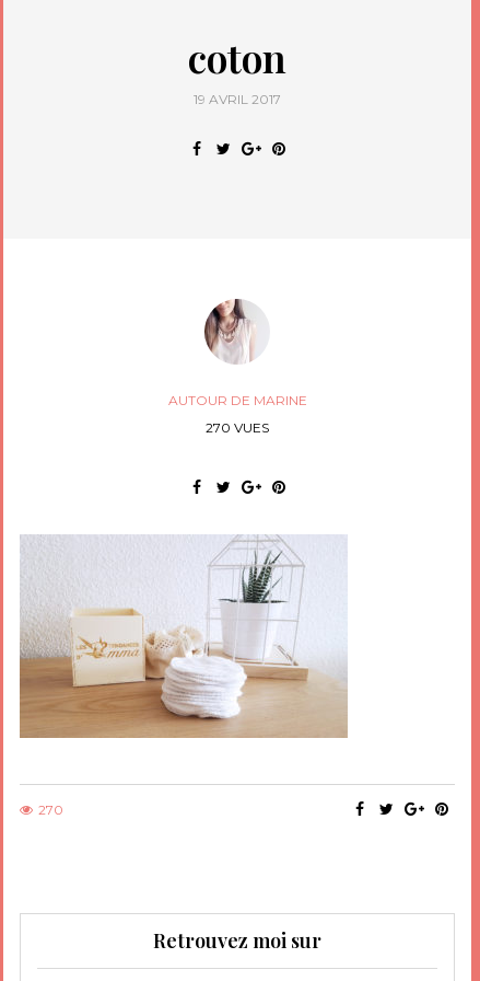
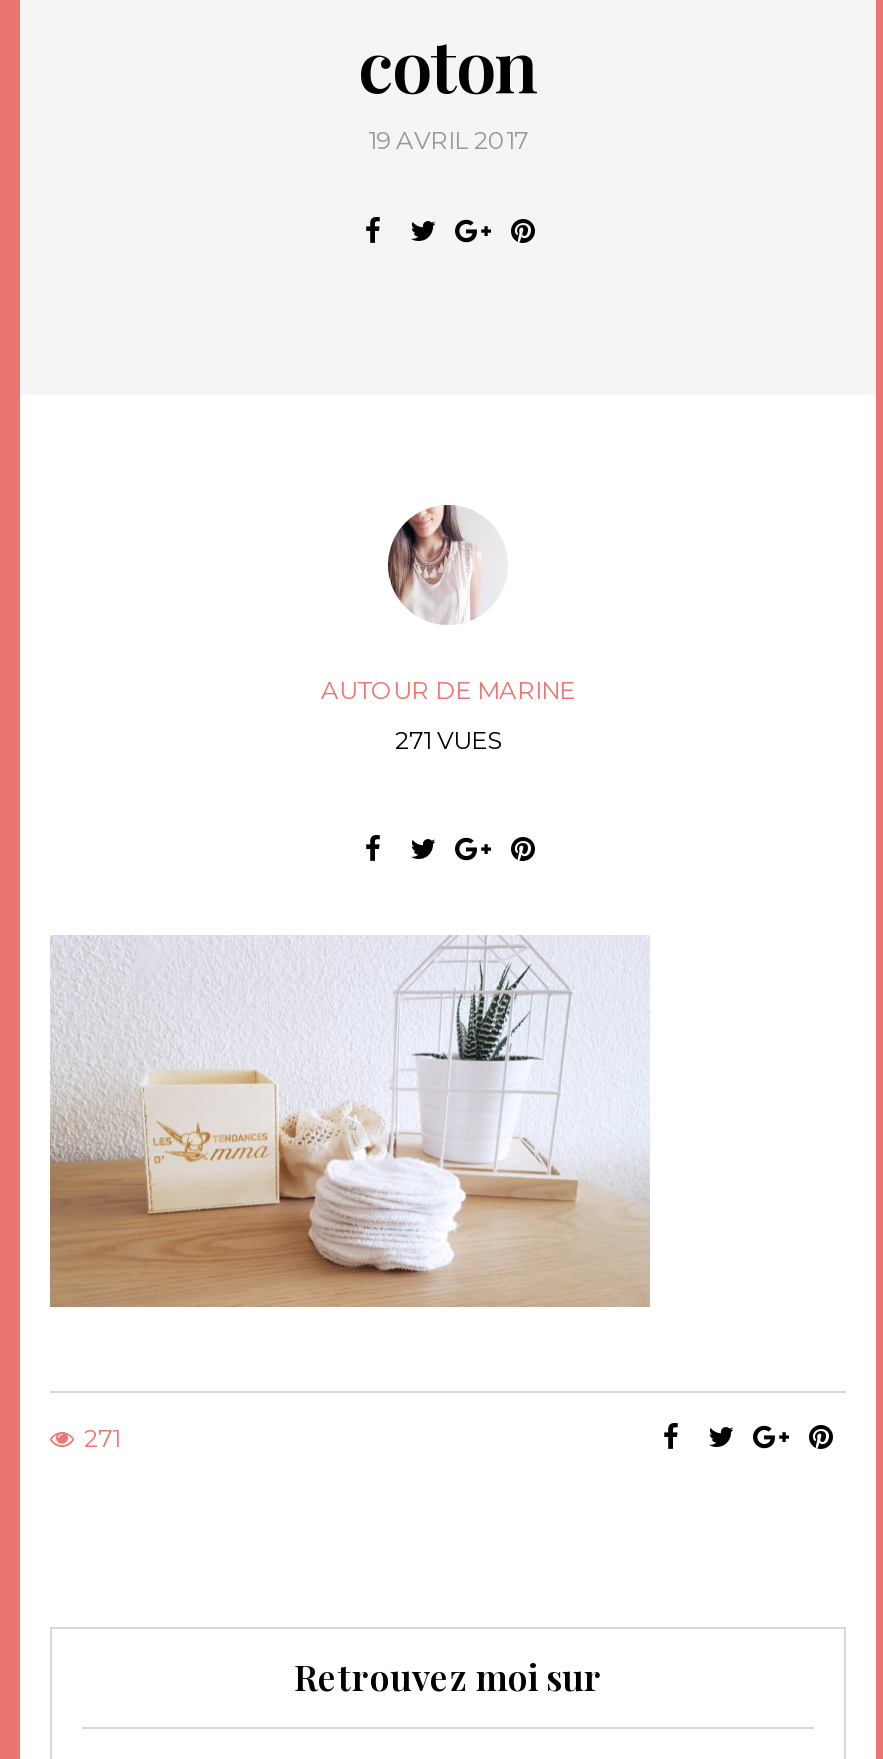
- 270 VUES
+ 271 VUES

- 270
+ 271
